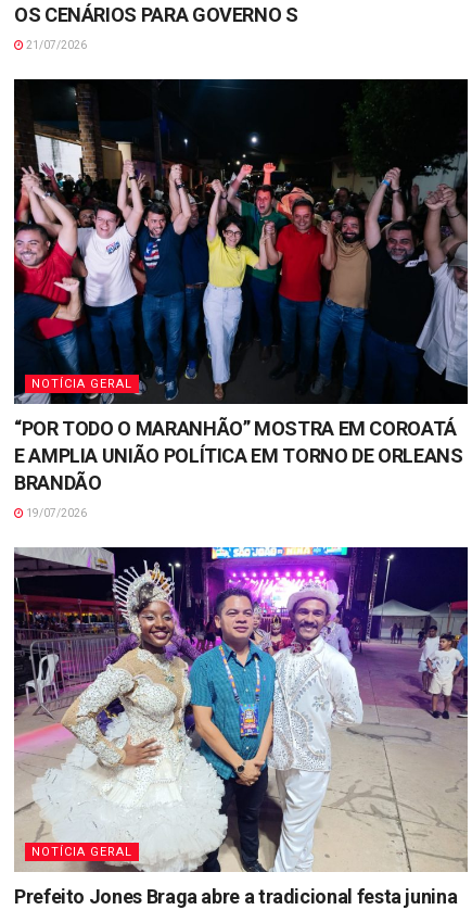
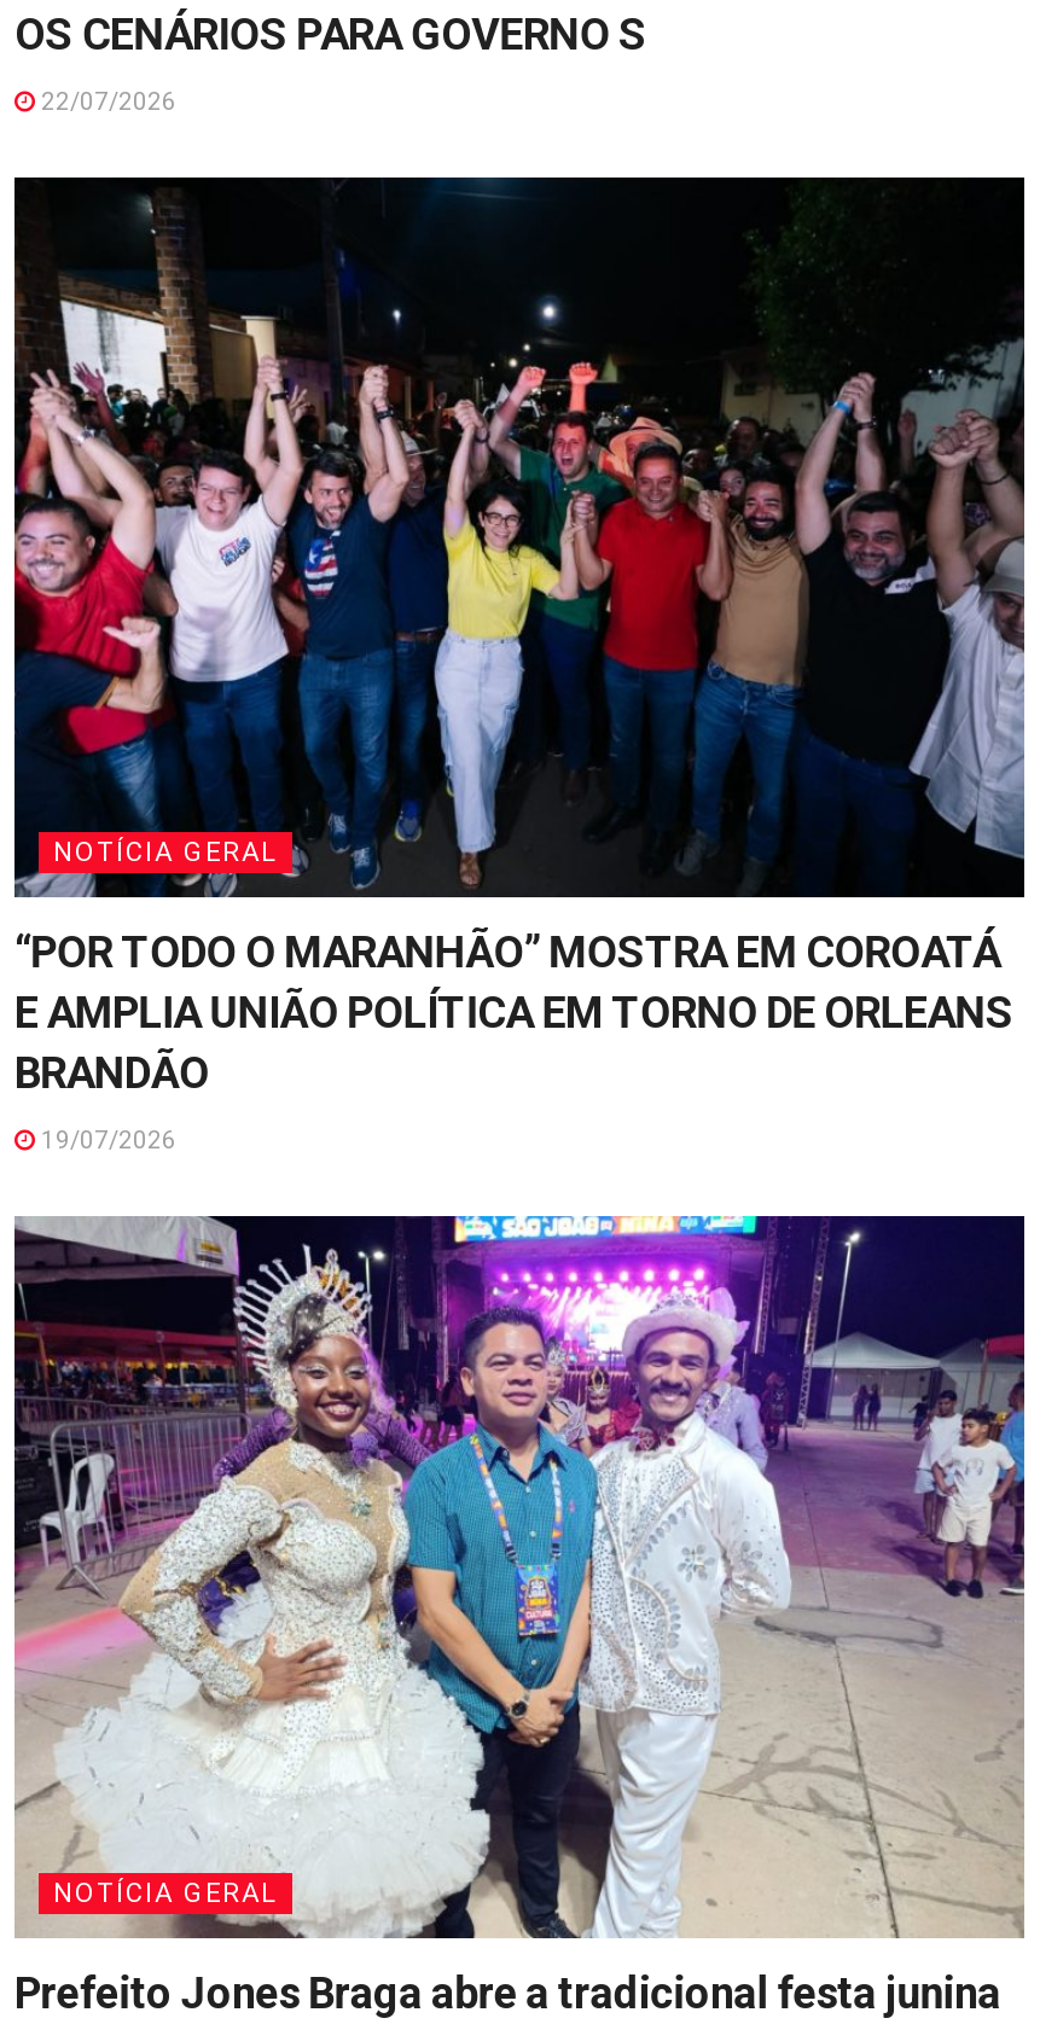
- 21/07/2026
+ 22/07/2026
